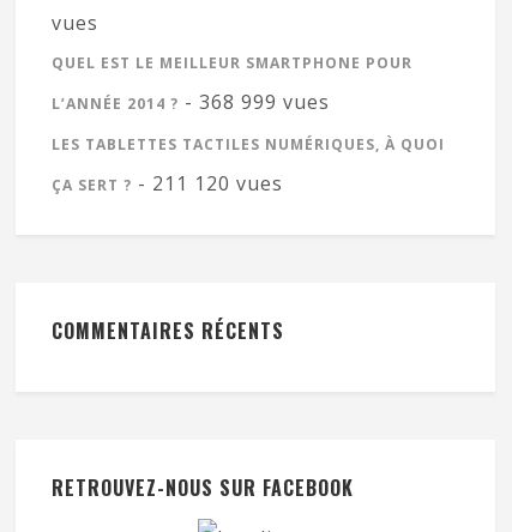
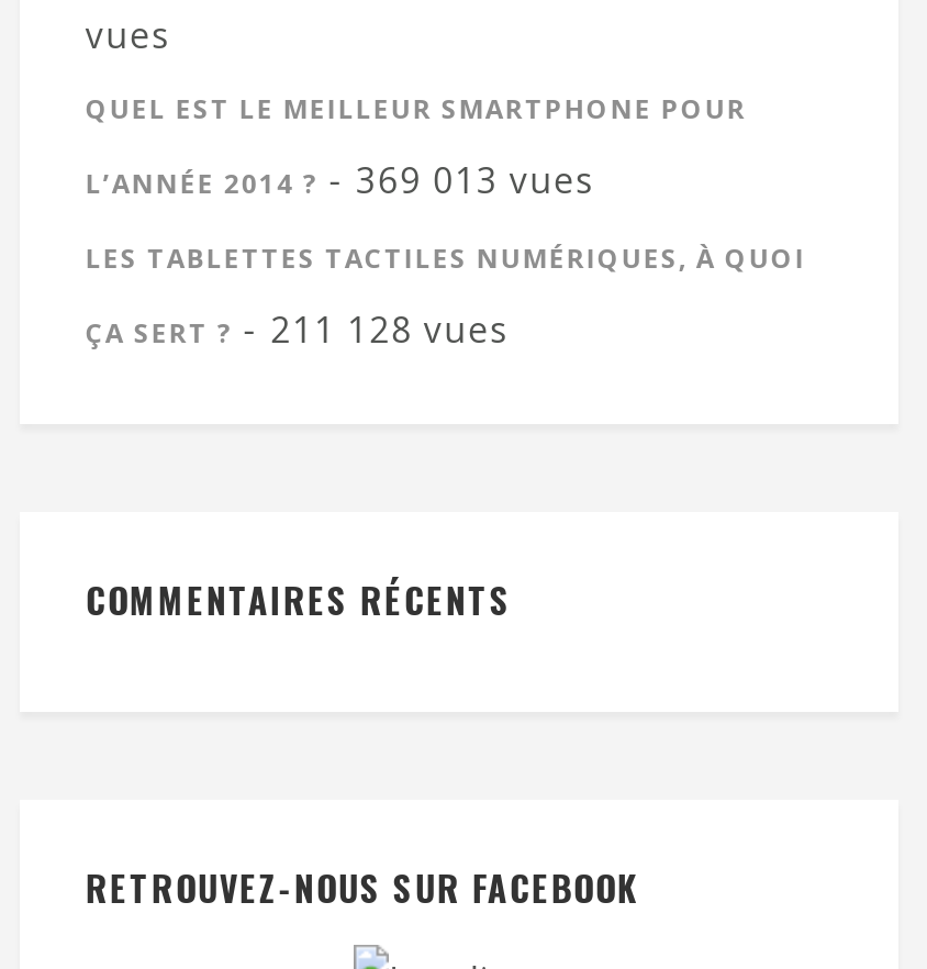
- L’ANNÉE 2014 ? - 368 999 vues
+ L’ANNÉE 2014 ? - 369 013 vues

- ÇA SERT ? - 211 120 vues
+ ÇA SERT ? - 211 128 vues
